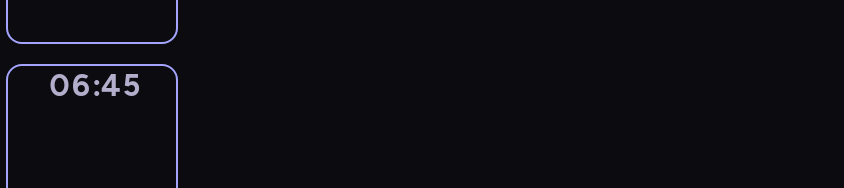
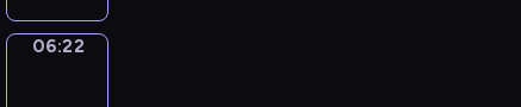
- 06:45
+ 06:22
